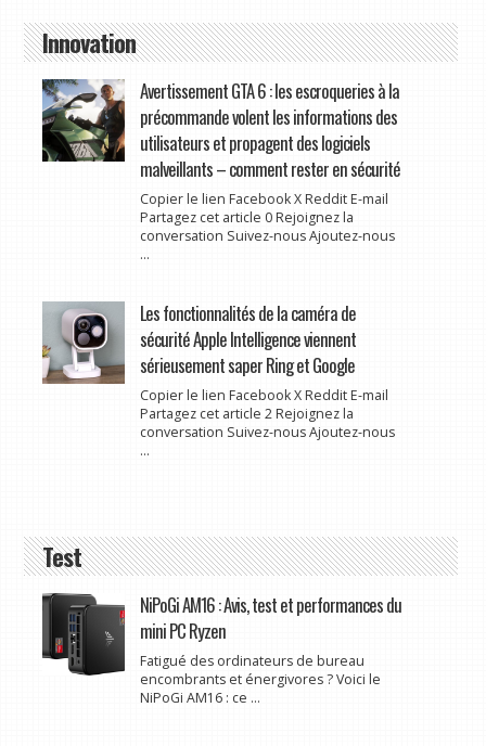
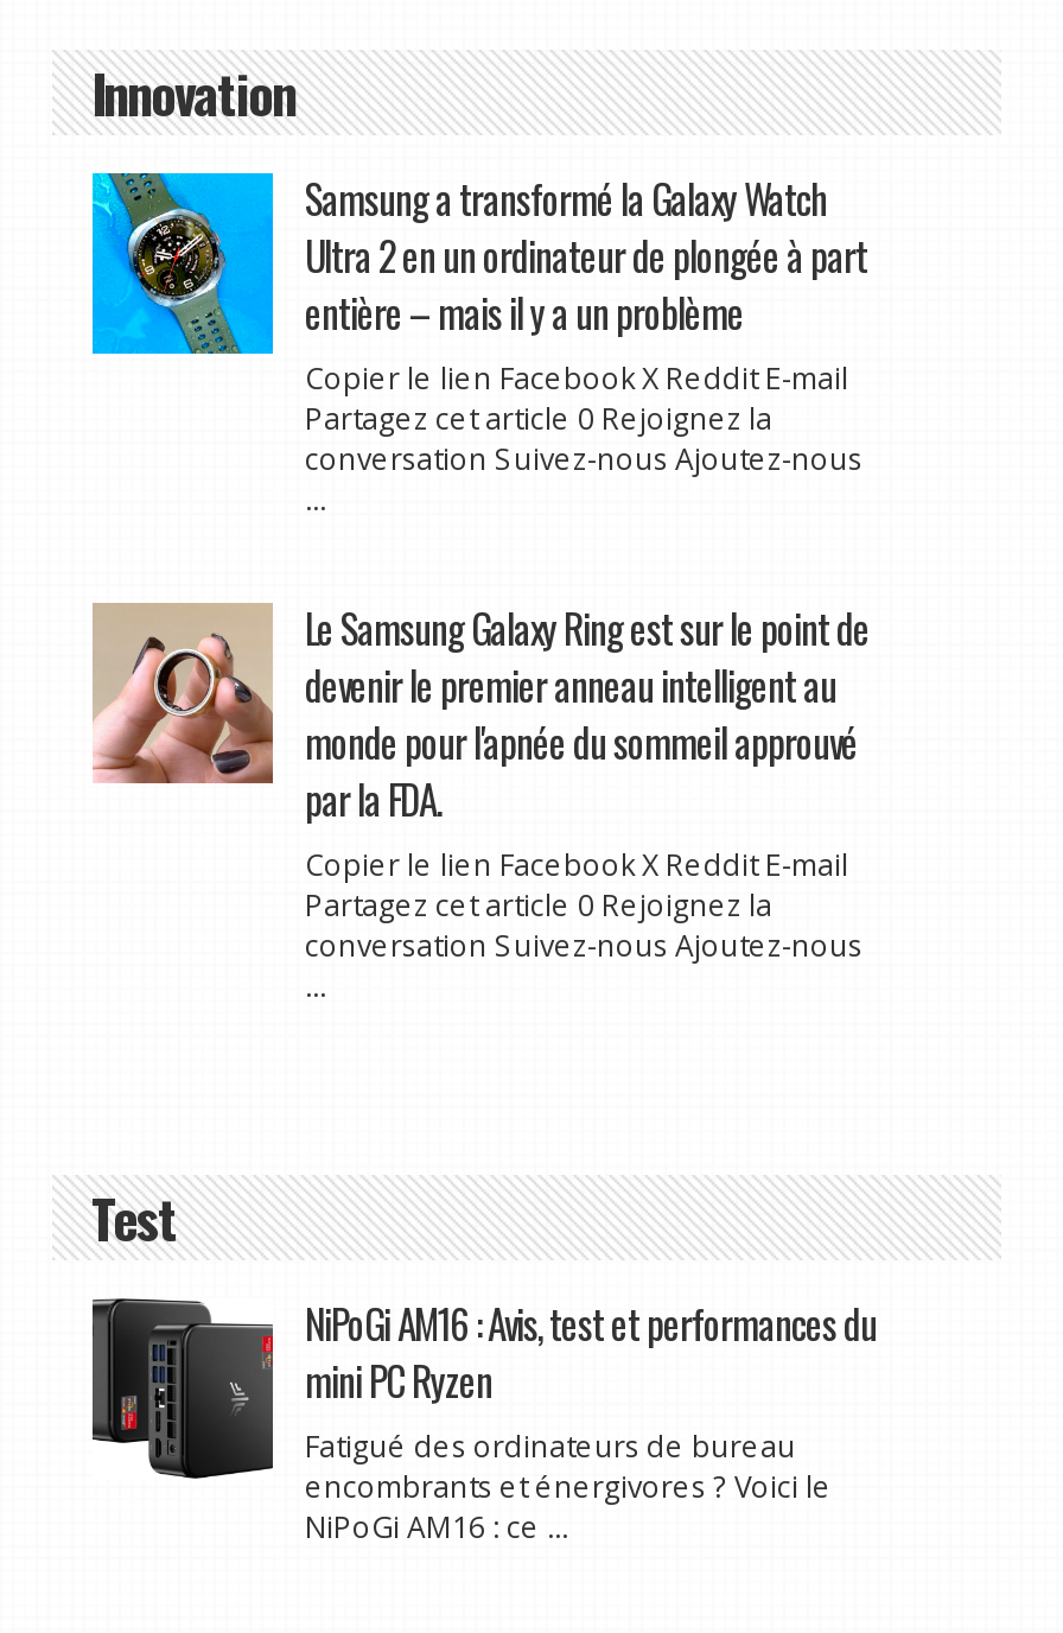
- [image]
- Avertissement GTA 6 : les escroqueries à la
- précommande volent les informations des
- utilisateurs et propagent des logiciels
- malveillants – comment rester en sécurité
+ [image]
+ Samsung a transformé la Galaxy Watch
+ Ultra 2 en un ordinateur de plongée à part
+ entière – mais il y a un problème

moved up: Copier le lien Facebook X Reddit E-mail | Partagez cet article 0 Rejoignez la | conversation Suivez-nous Ajoutez-nous

- [image]
- Les fonctionnalités de la caméra de
- sécurité Apple Intelligence viennent
- sérieusement saper Ring et Google
+ [image]
+ Le Samsung Galaxy Ring est sur le point de
+ devenir le premier anneau intelligent au
+ monde pour l'apnée du sommeil approuvé
+ par la FDA.

- Partagez cet article 2 Rejoignez la
+ Partagez cet article 0 Rejoignez la
